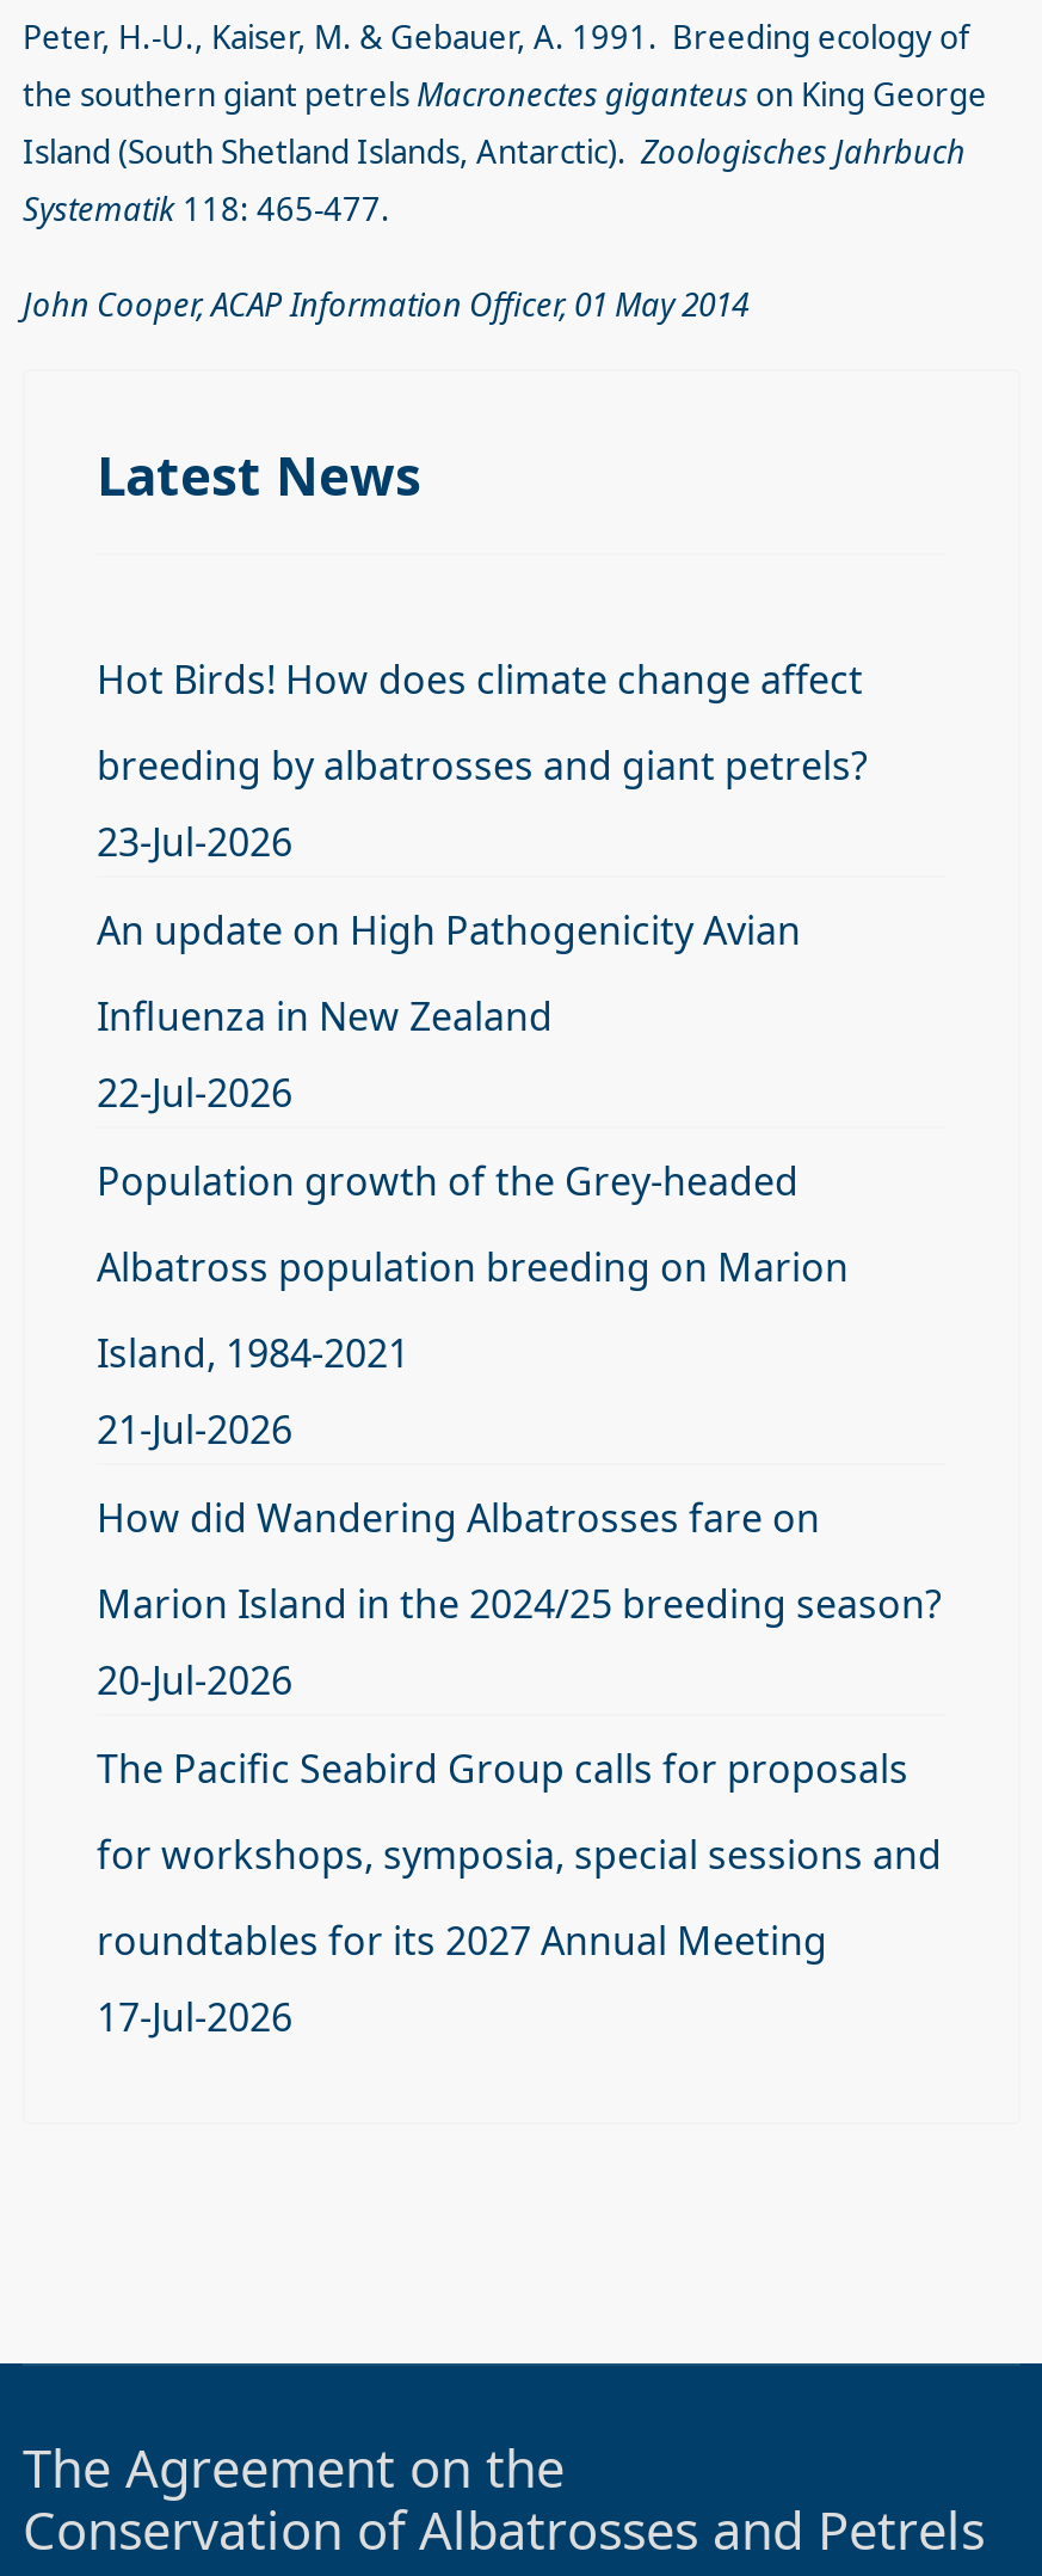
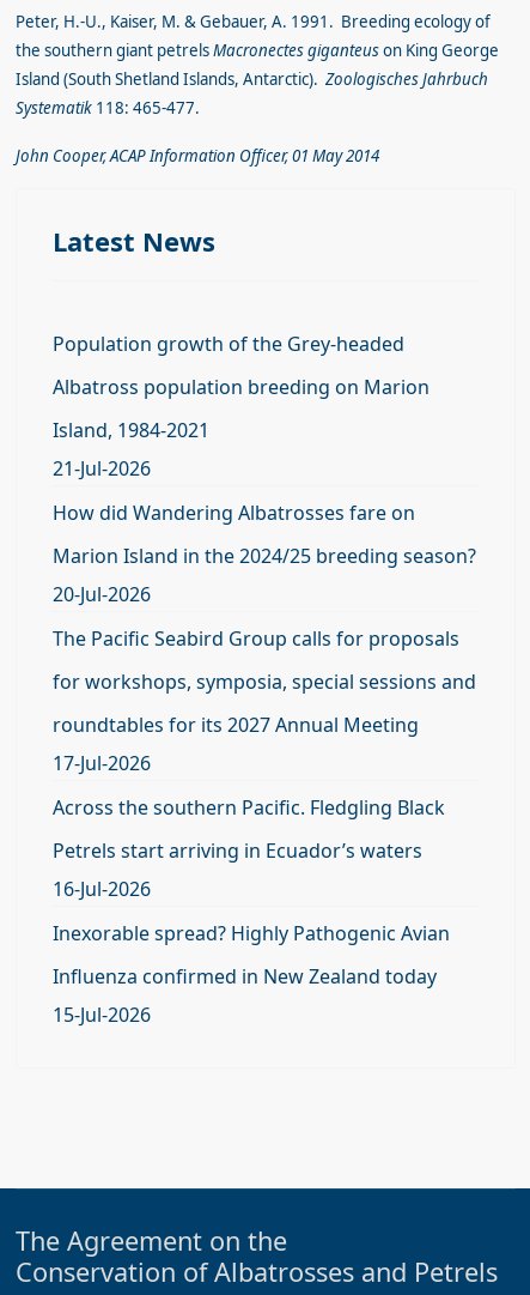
- Hot Birds! How does climate change affect
- breeding by albatrosses and giant petrels?
- 23-Jul-2026
- An update on High Pathogenicity Avian
- Influenza in New Zealand
- 22-Jul-2026

moved up: Population growth of the Grey-headed | Albatross population breeding on Marion | Island, 1984-2021 | ... | roundtables for its 2027 Annual Meeting | 17-Jul-2026

+ Across the southern Pacific. Fledgling Black
+ Petrels start arriving in Ecuador’s waters
+ 16-Jul-2026
+ Inexorable spread? Highly Pathogenic Avian
+ Influenza confirmed in New Zealand today
+ 15-Jul-2026
